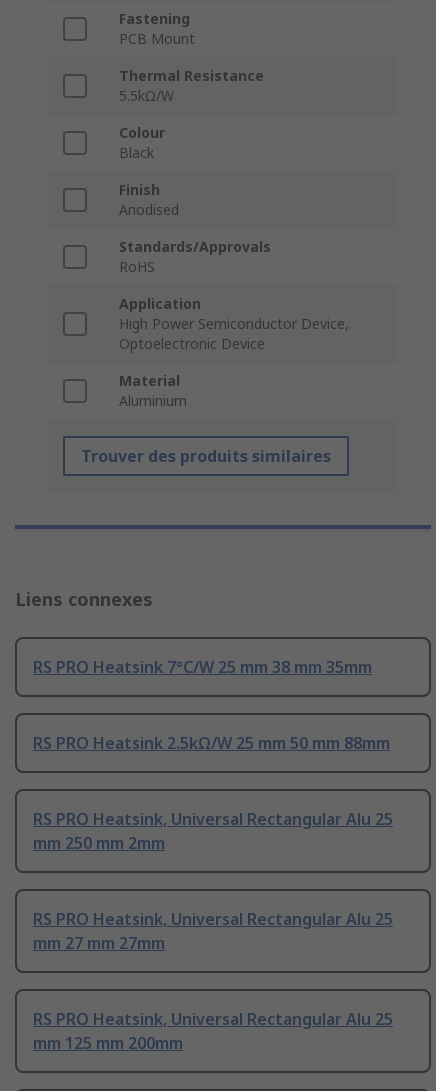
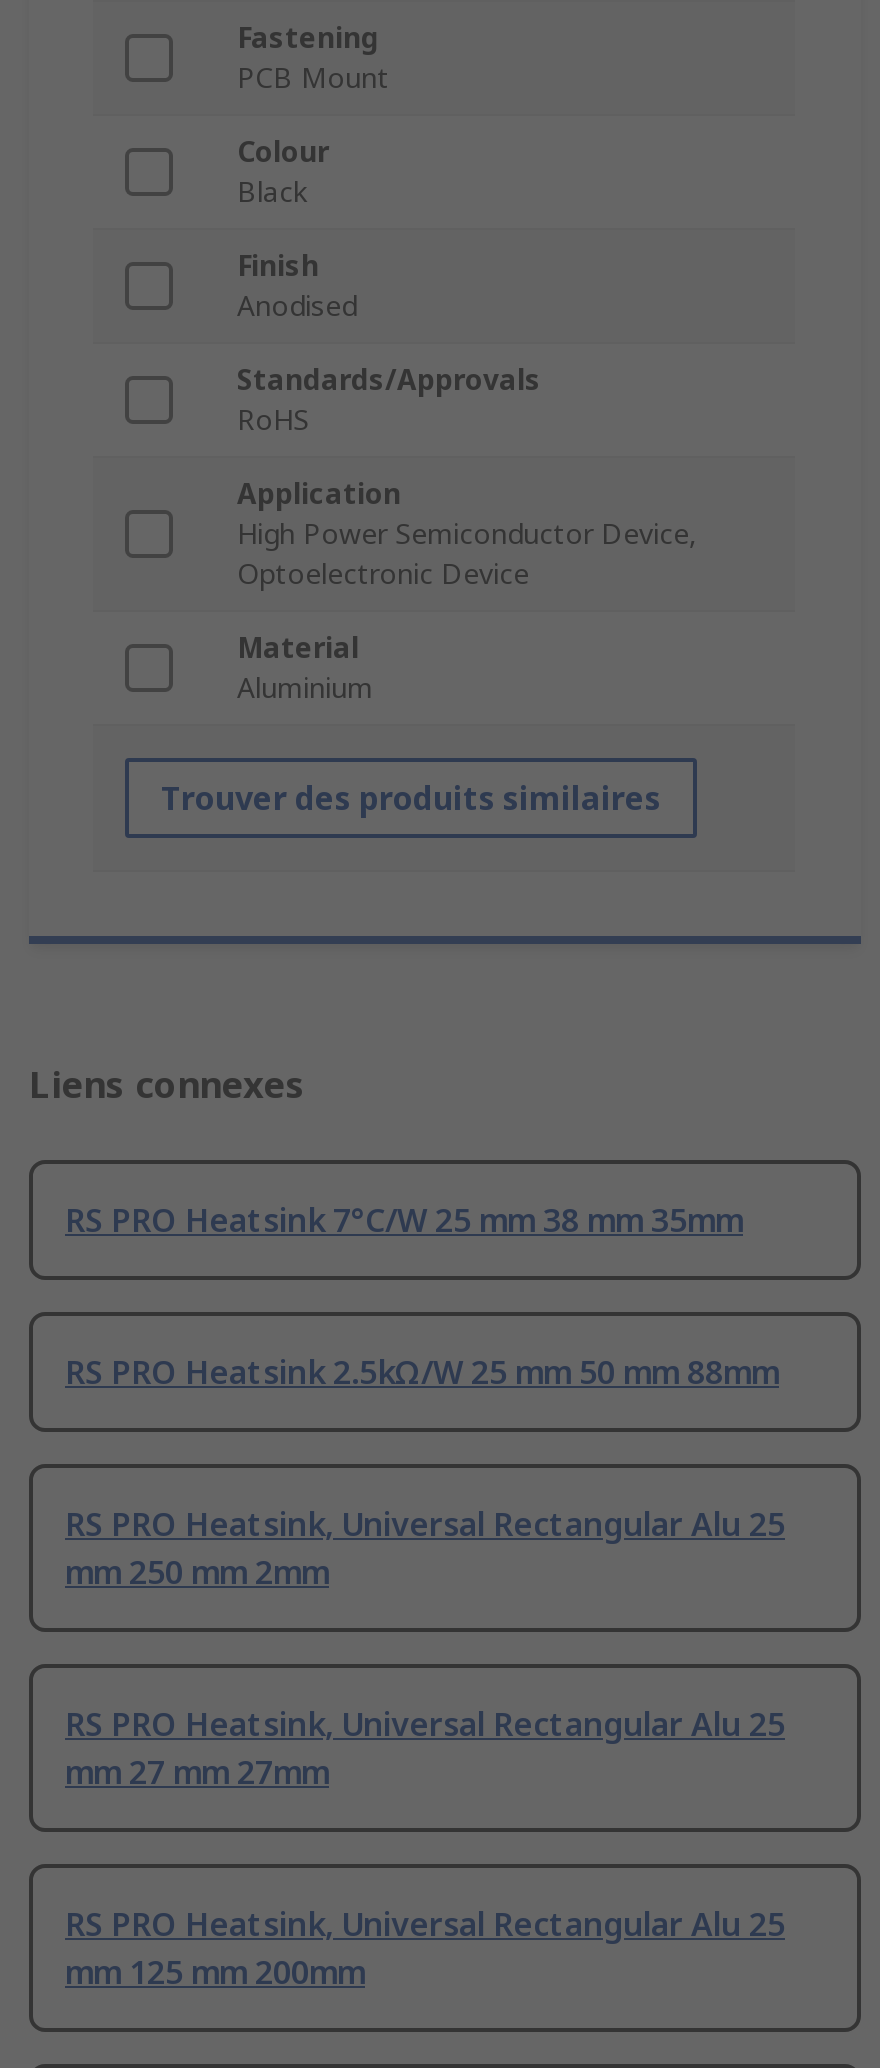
- Thermal Resistance
- 5.5kΩ/W
